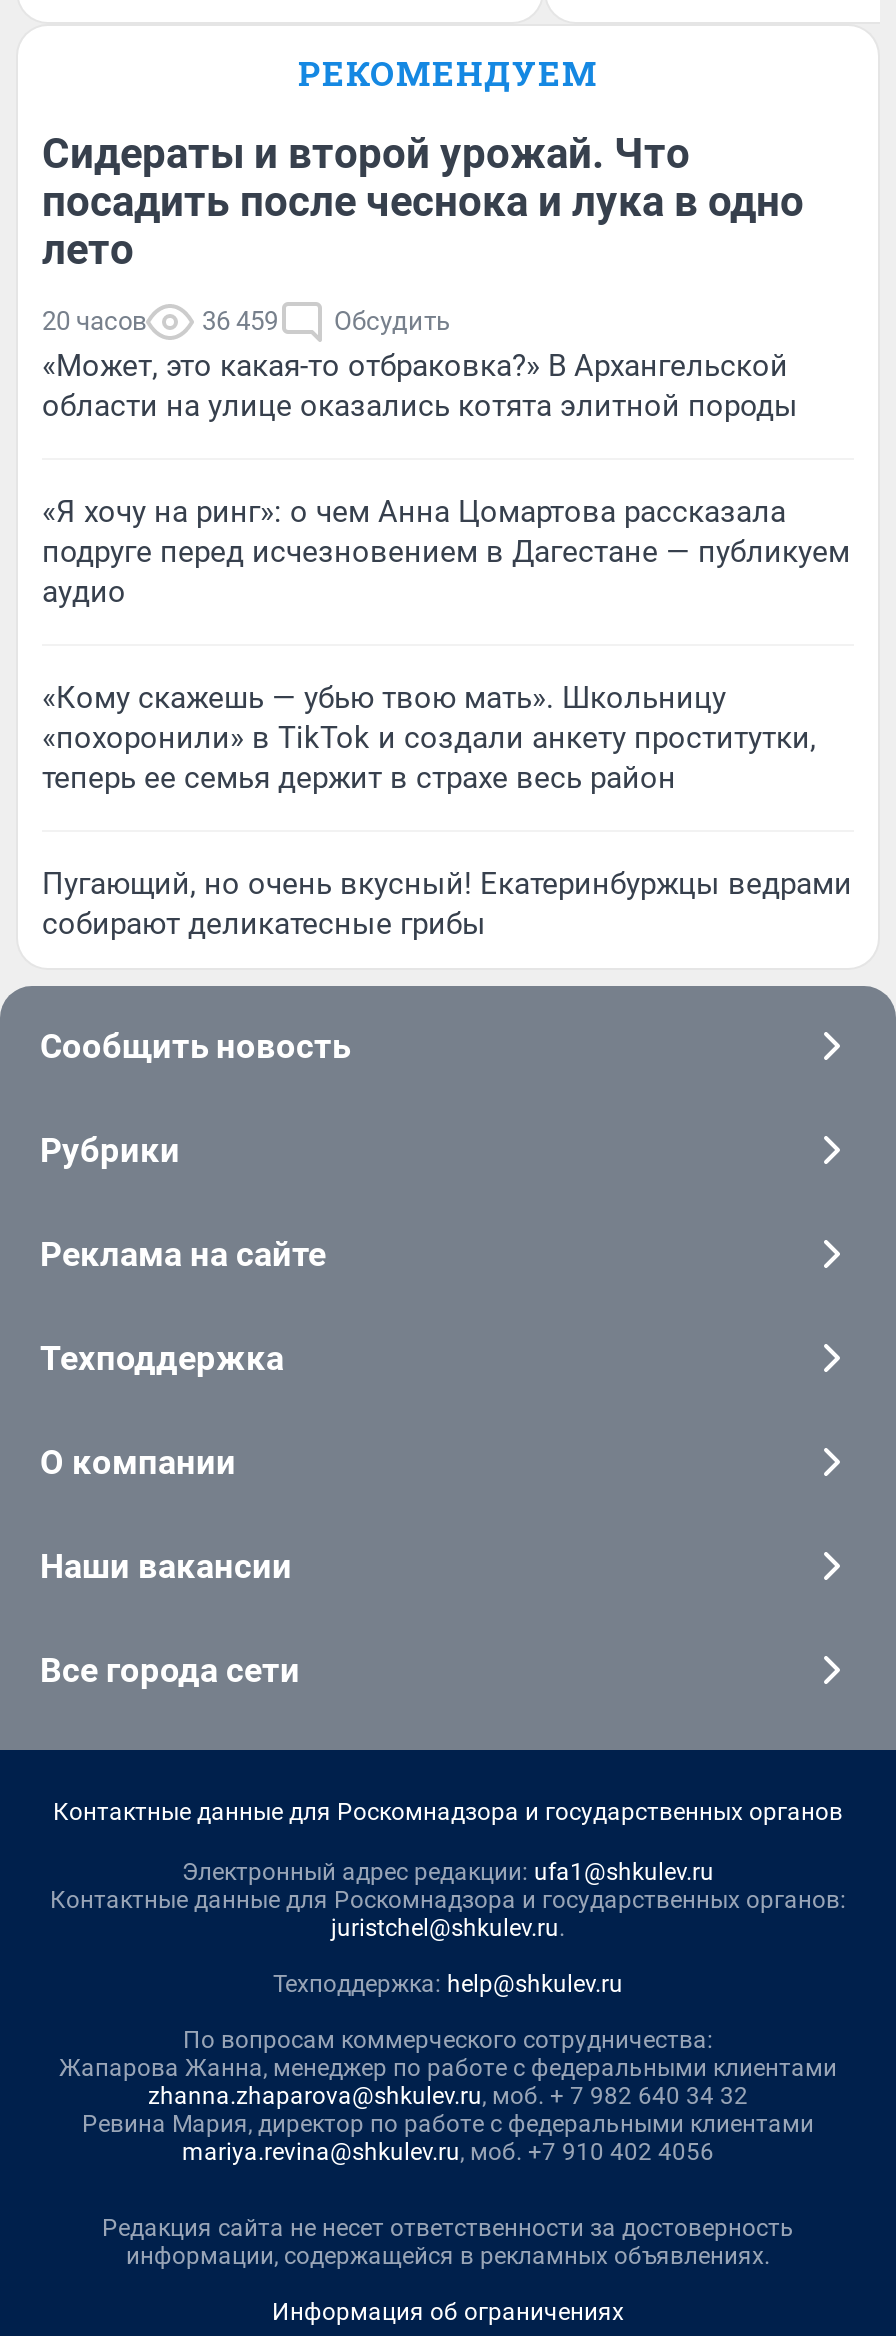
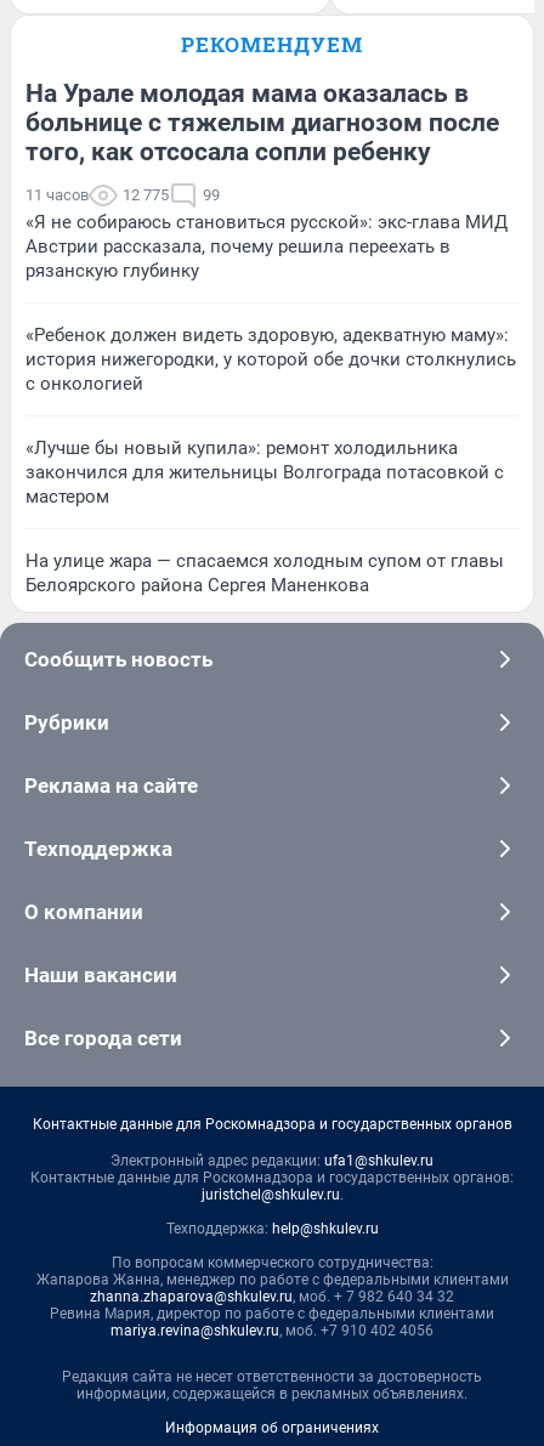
- Сидераты и второй урожай. Что
- посадить после чеснока и лука в одно
- лето
+ На Урале молодая мама оказалась в
+ больнице с тяжелым диагнозом после
+ того, как отсосала сопли ребенку

- 20 часов
- 36 459
- Обсудить
- «Может, это какая-то отбраковка?» В Архангельской
- области на улице оказались котята элитной породы
+ 11 часов
+ 12 775
+ 99
+ «Я не собираюсь становиться русской»: экс-глава МИД
+ Австрии рассказала, почему решила переехать в
+ рязанскую глубинку

- «Я хочу на ринг»: о чем Анна Цомартова рассказала
- подруге перед исчезновением в Дагестане — публикуем
- аудио
+ «Ребенок должен видеть здоровую, адекватную маму»:
+ история нижегородки, у которой обе дочки столкнулись
+ с онкологией

- «Кому скажешь — убью твою мать». Школьницу
- «похоронили» в TikTok и создали анкету проститутки,
- теперь ее семья держит в страхе весь район
+ «Лучше бы новый купила»: ремонт холодильника
+ закончился для жительницы Волгограда потасовкой с
+ мастером

- Пугающий, но очень вкусный! Екатеринбуржцы ведрами
- собирают деликатесные грибы
+ На улице жара — спасаемся холодным супом от главы
+ Белоярского района Сергея Маненкова
